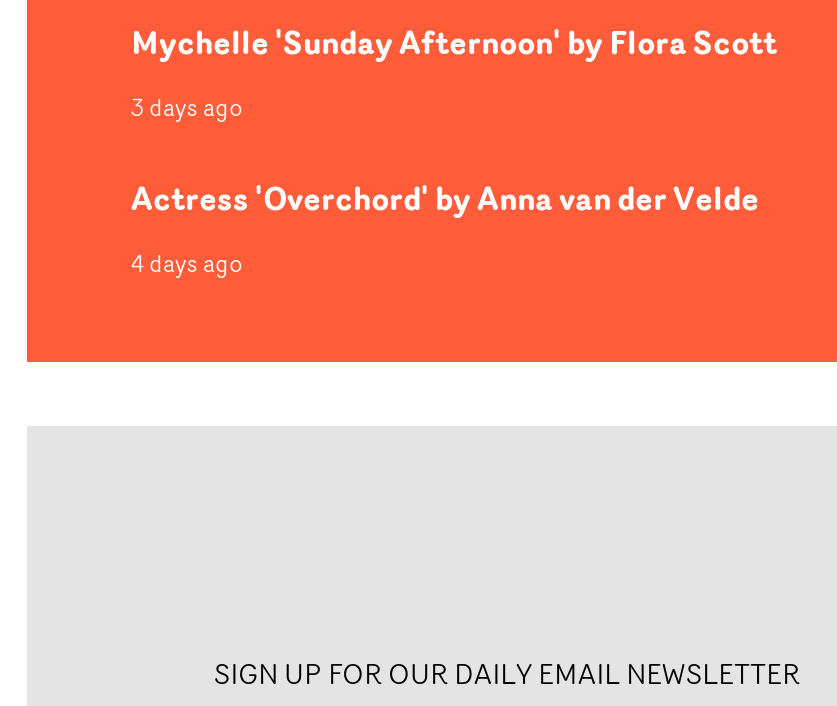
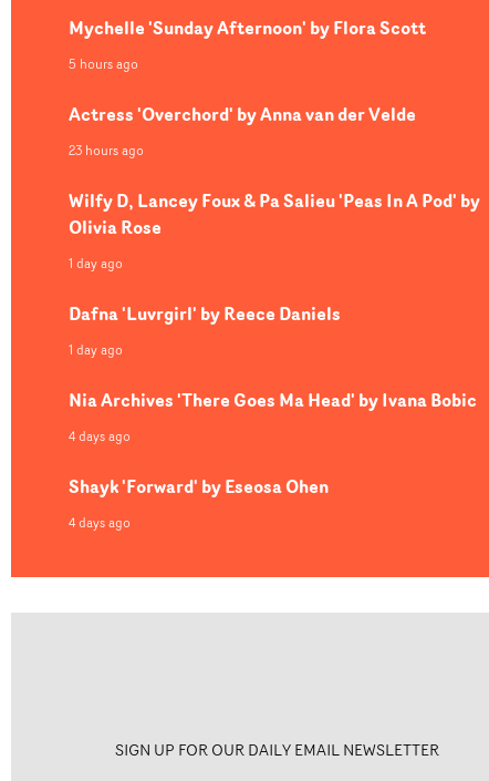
- 3 days ago
+ 5 hours ago

+ 23 hours ago
+ Wilfy D, Lancey Foux & Pa Salieu 'Peas In A Pod' by
+ Olivia Rose
+ 1 day ago
+ Dafna 'Luvrgirl' by Reece Daniels
+ 1 day ago
+ Nia Archives 'There Goes Ma Head' by Ivana Bobic
+ 4 days ago
+ Shayk 'Forward' by Eseosa Ohen
